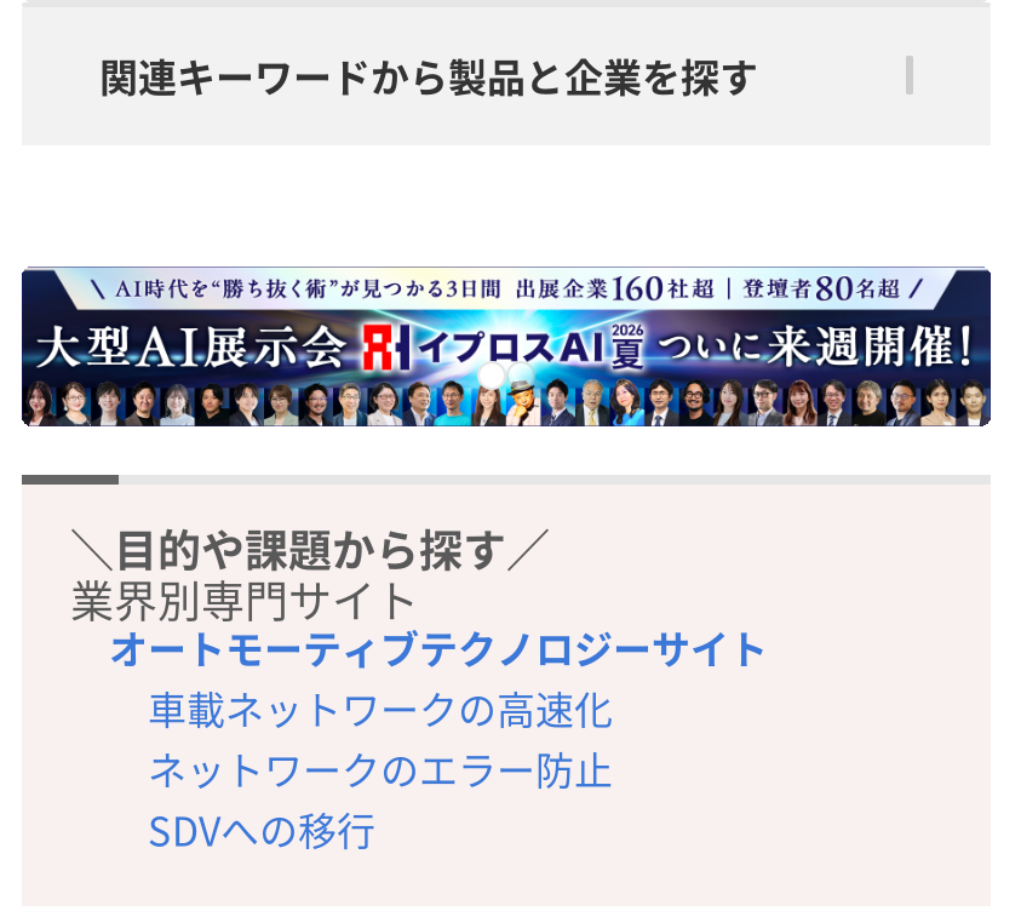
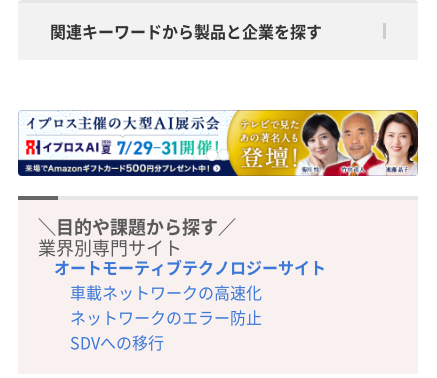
- [image]
+ [image]
